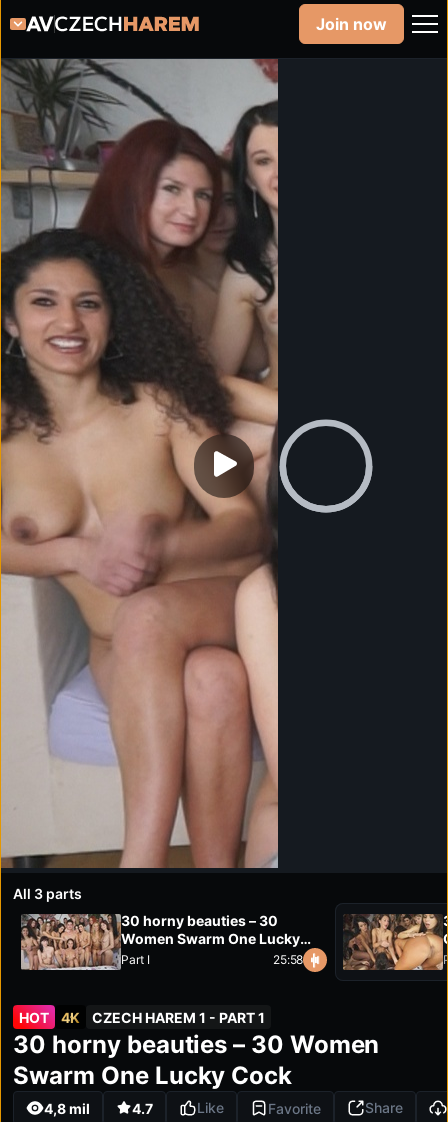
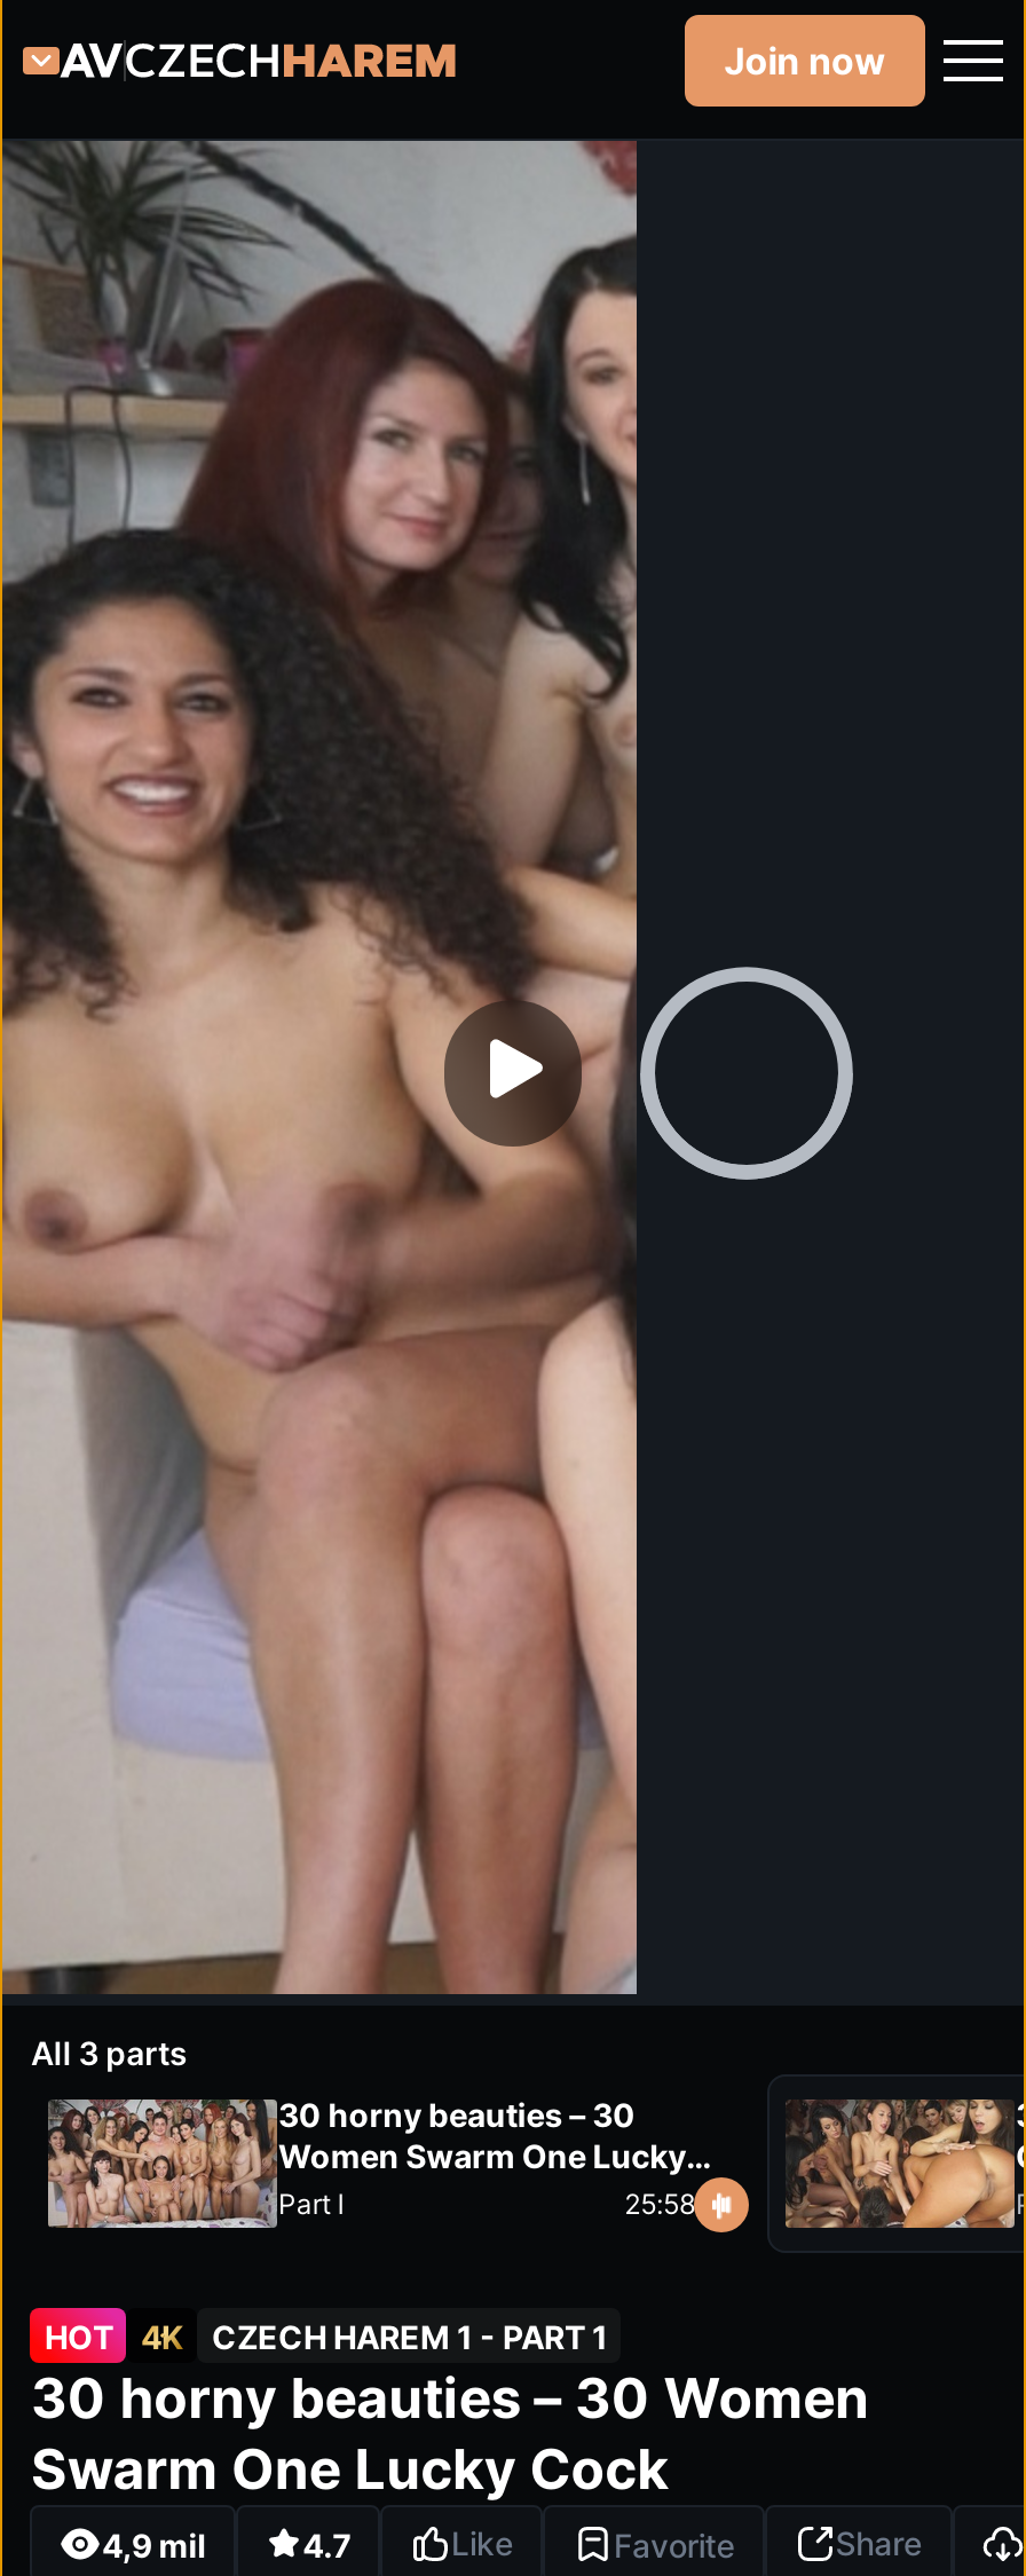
- 4,8 mil
+ 4,9 mil
